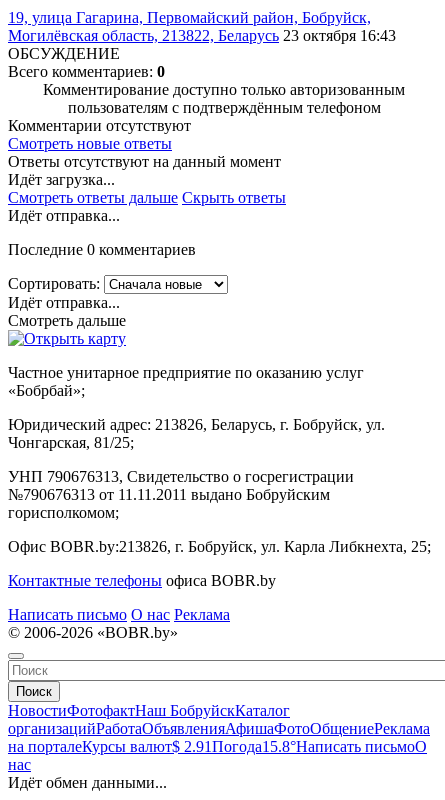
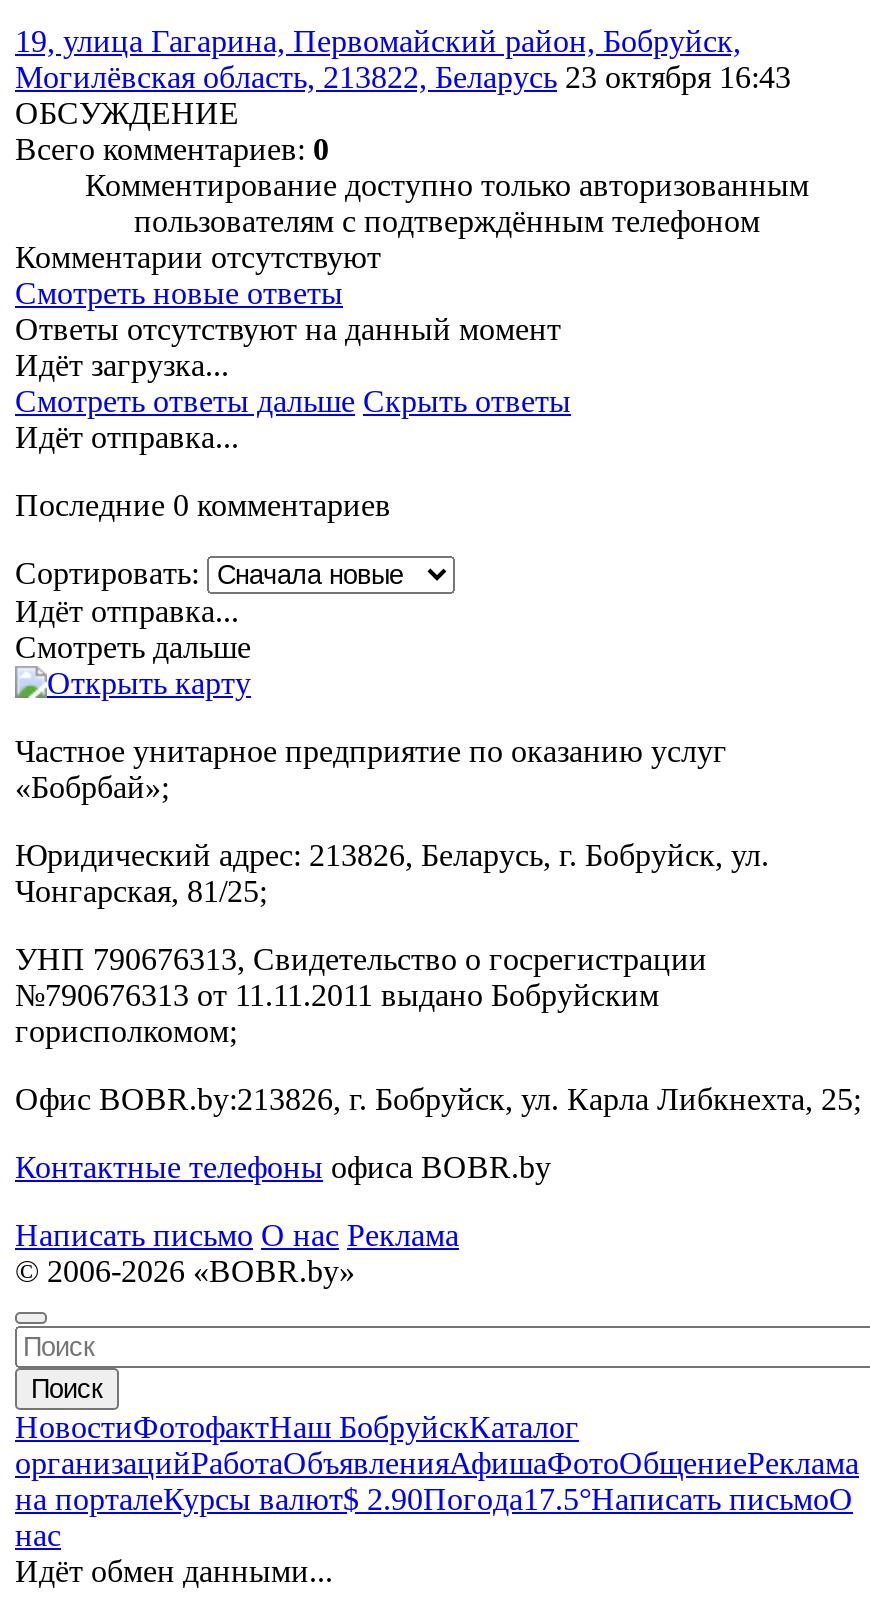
- на порталеКурсы валют$ 2.91Погода15.8°Написать письмоО
+ на порталеКурсы валют$ 2.90Погода17.5°Написать письмоО
